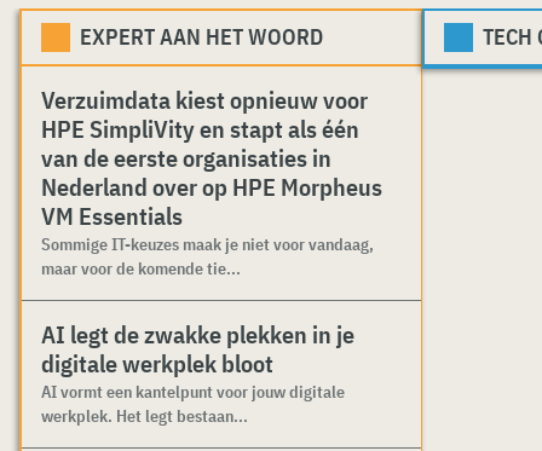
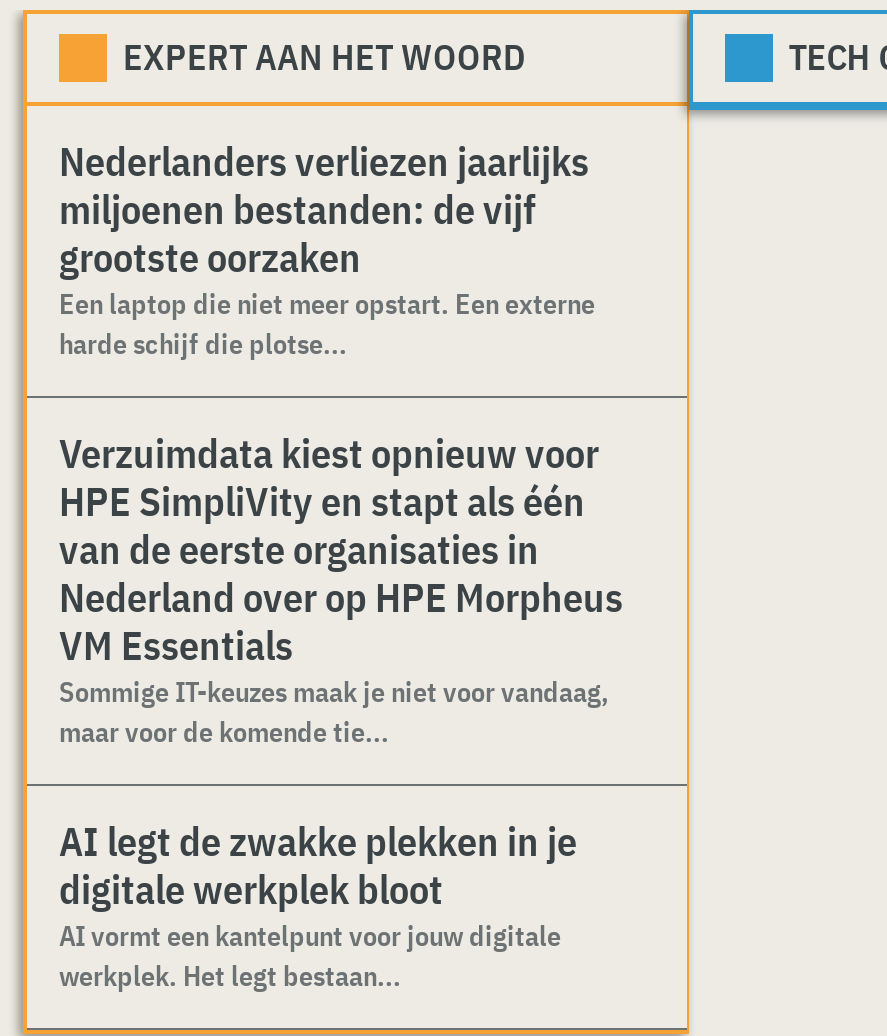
+ Nederlanders verliezen jaarlijks
+ miljoenen bestanden: de vijf
+ grootste oorzaken
+ Een laptop die niet meer opstart. Een externe
+ harde schijf die plotse...
